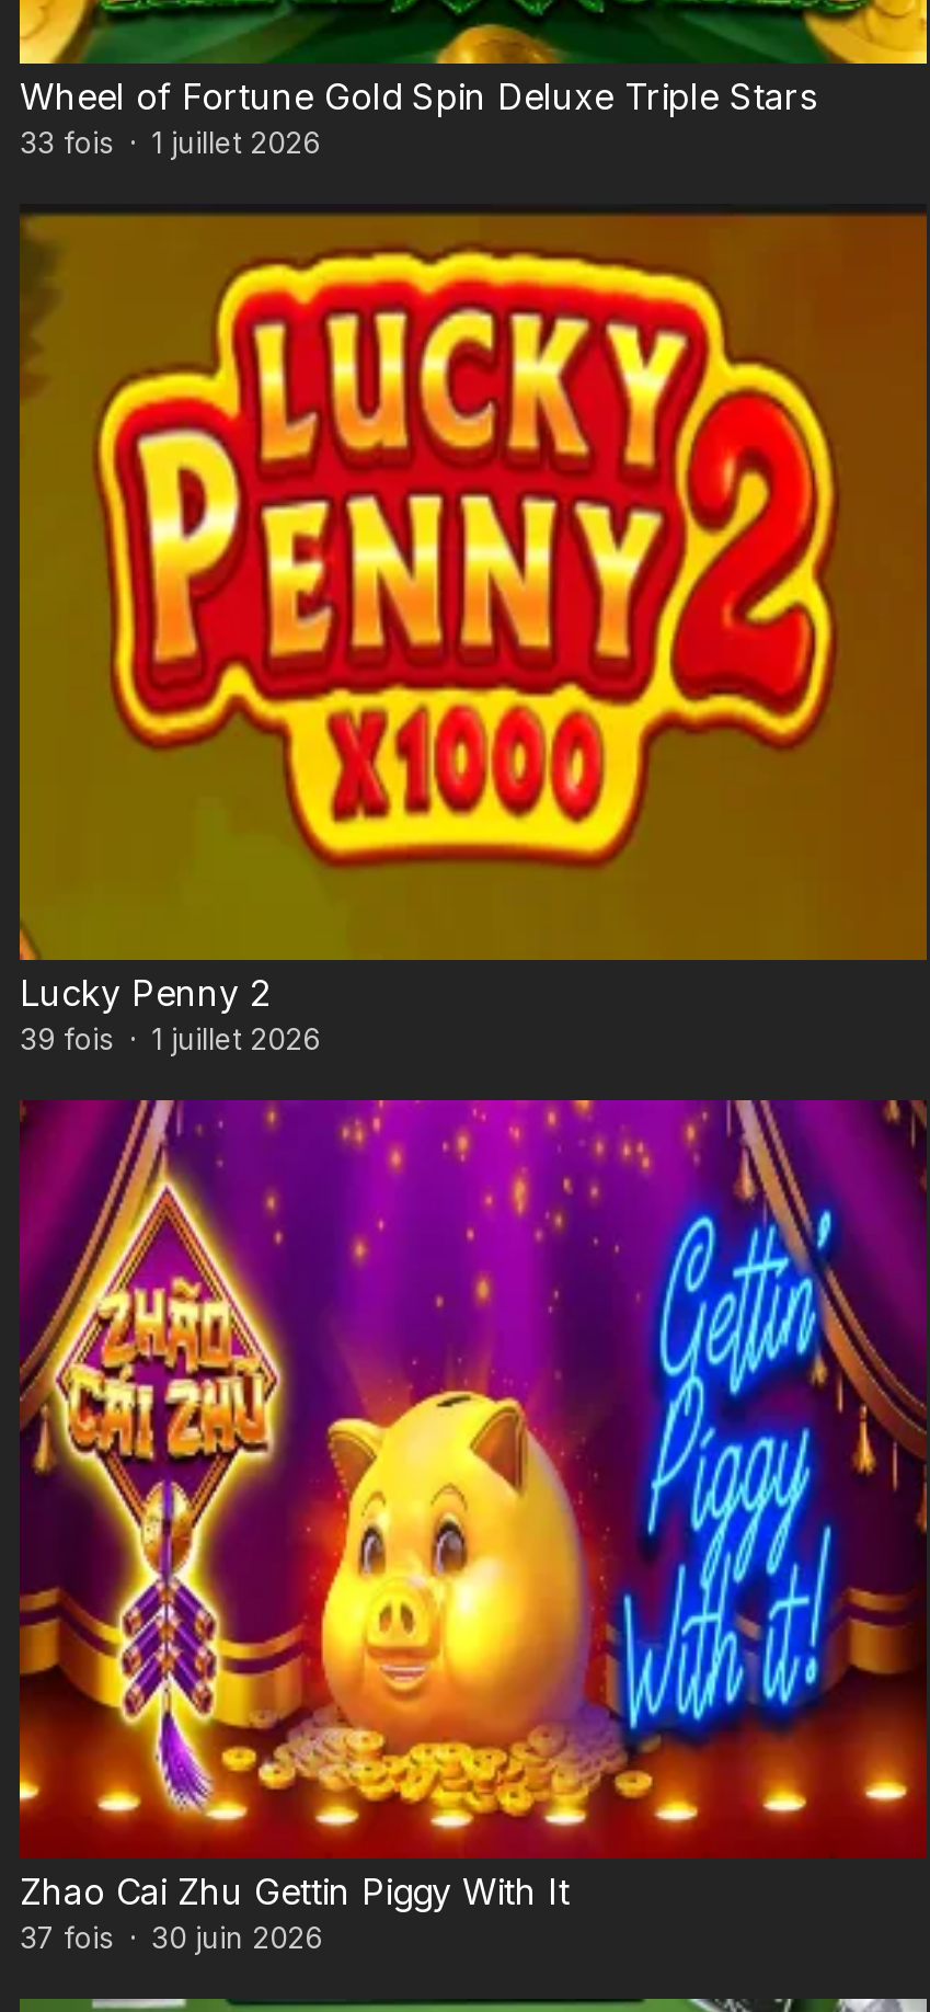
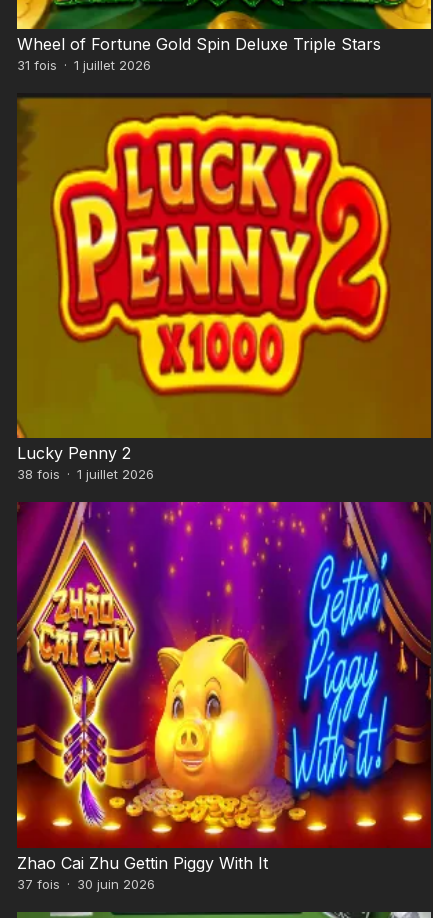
- 33 fois · 1 juillet 2026
+ 31 fois · 1 juillet 2026

- 39 fois · 1 juillet 2026
+ 38 fois · 1 juillet 2026
